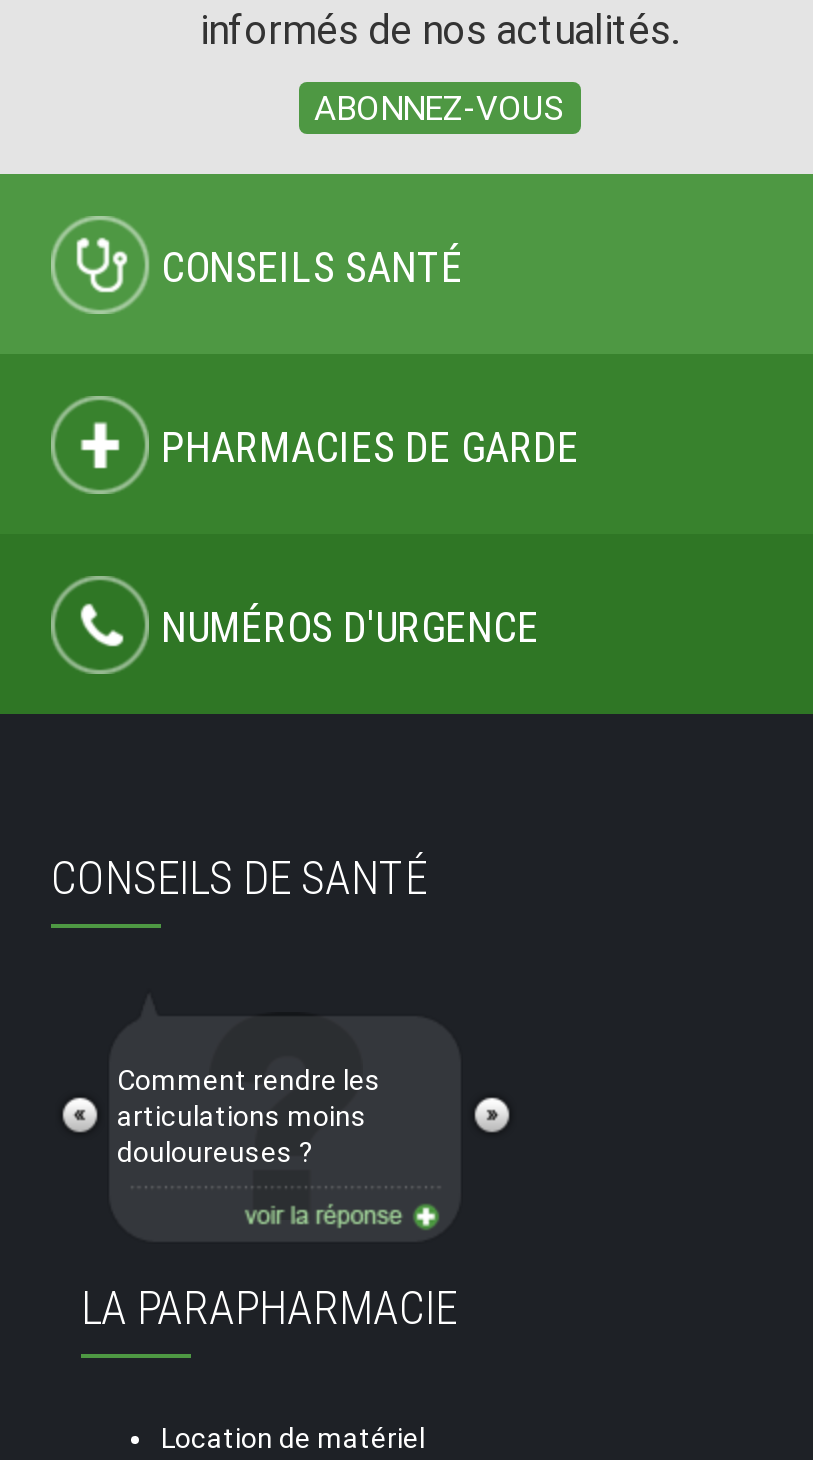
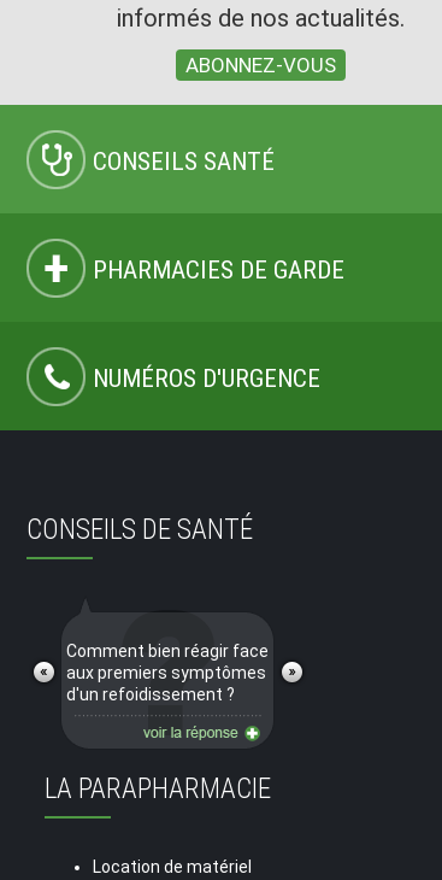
- Comment rendre les
- articulations moins
- douloureuses ?
+ Comment bien réagir face
+ aux premiers symptômes
+ d'un refoidissement ?
